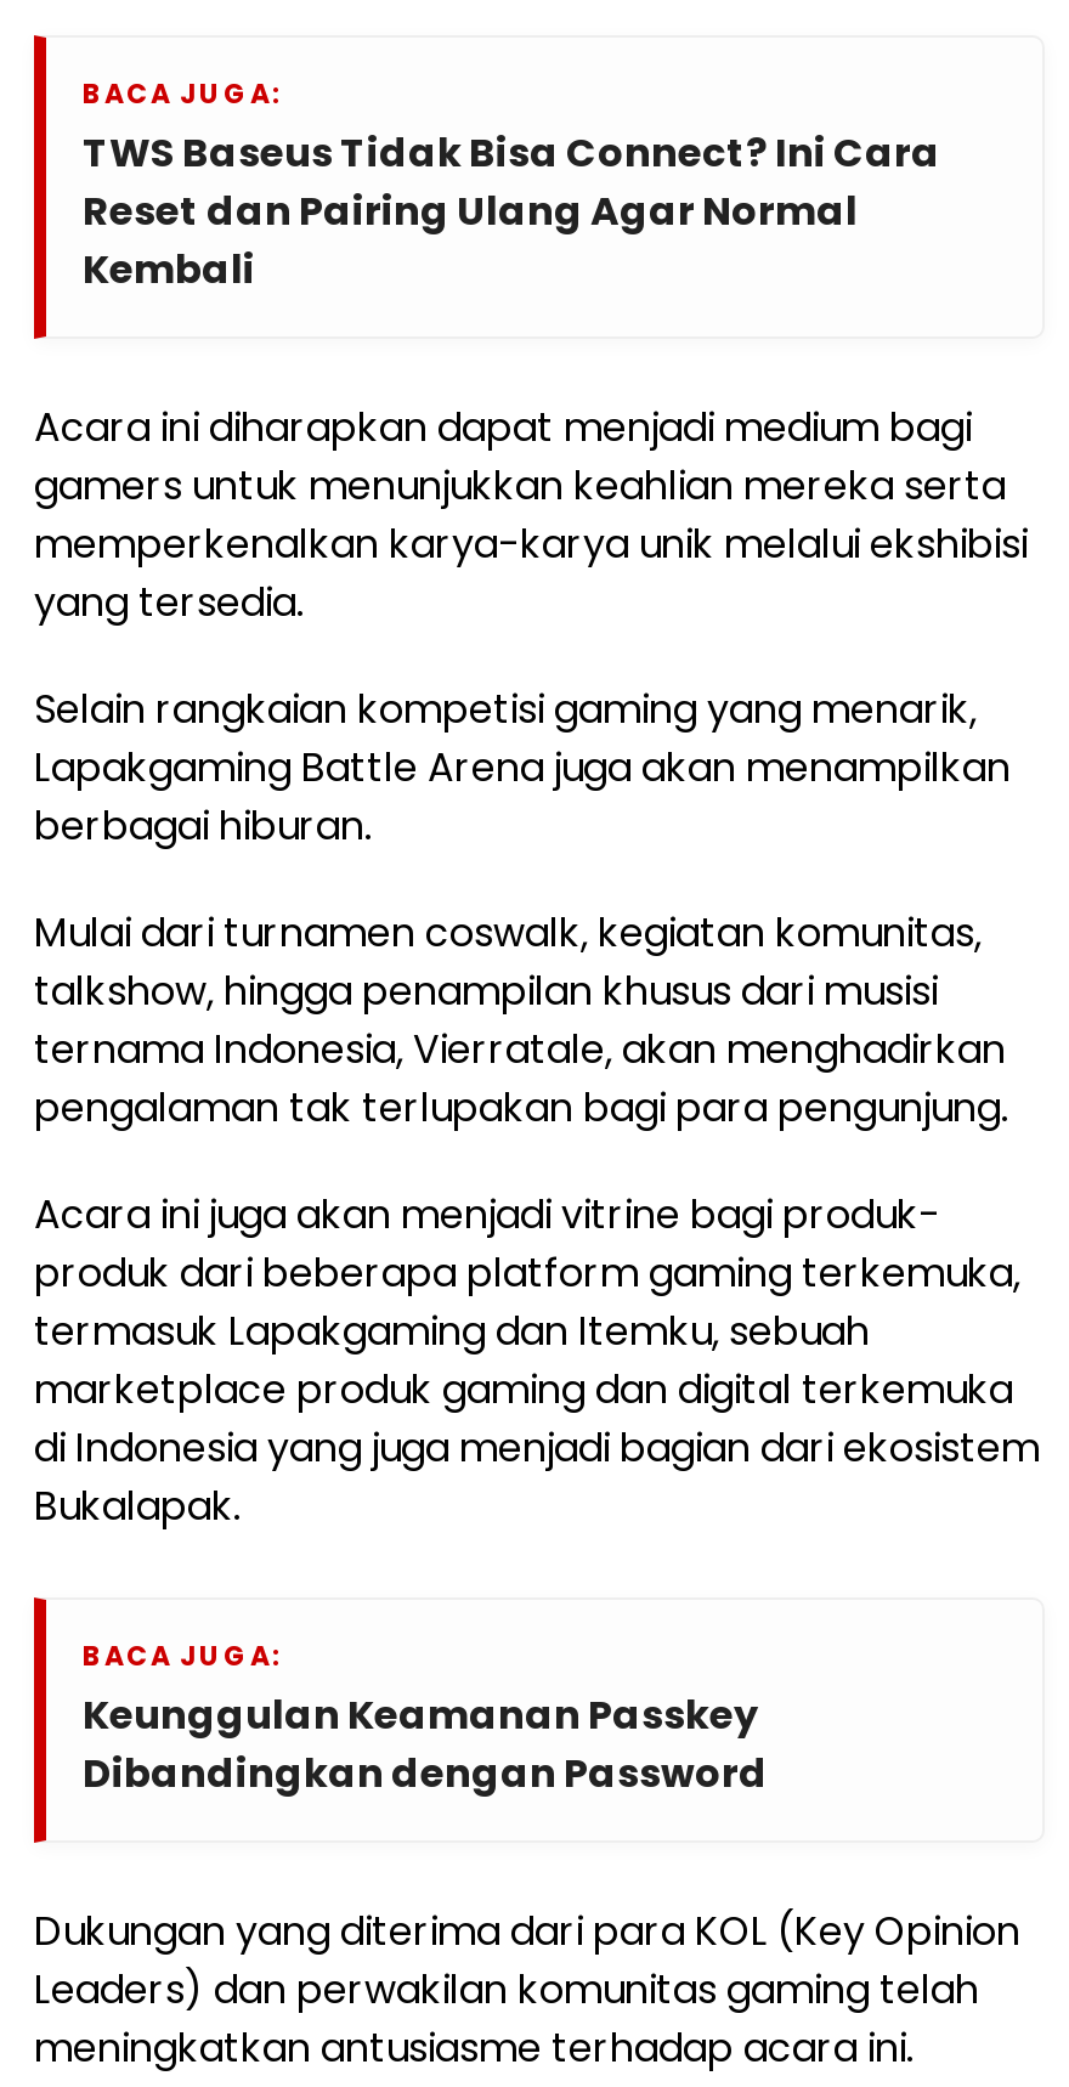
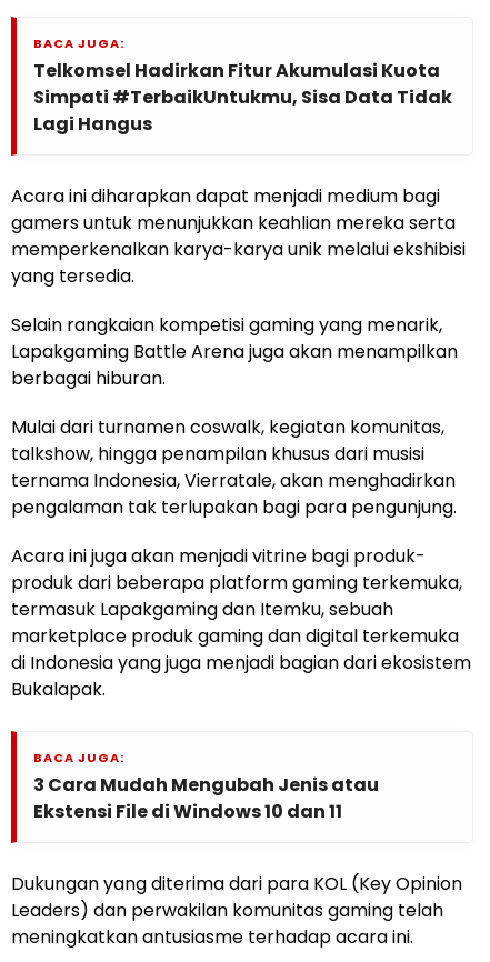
- TWS Baseus Tidak Bisa Connect? Ini Cara
- Reset dan Pairing Ulang Agar Normal
- Kembali
+ Telkomsel Hadirkan Fitur Akumulasi Kuota
+ Simpati #TerbaikUntukmu, Sisa Data Tidak
+ Lagi Hangus

- Keunggulan Keamanan Passkey
- Dibandingkan dengan Password
+ 3 Cara Mudah Mengubah Jenis atau
+ Ekstensi File di Windows 10 dan 11
